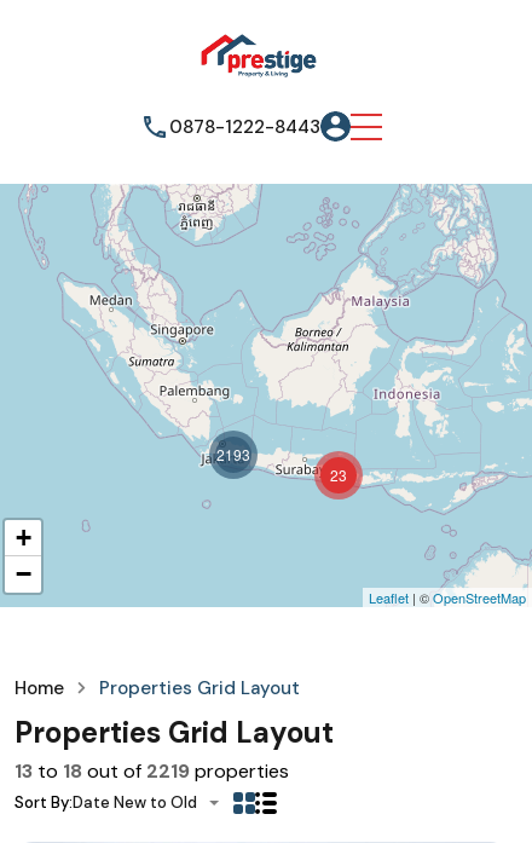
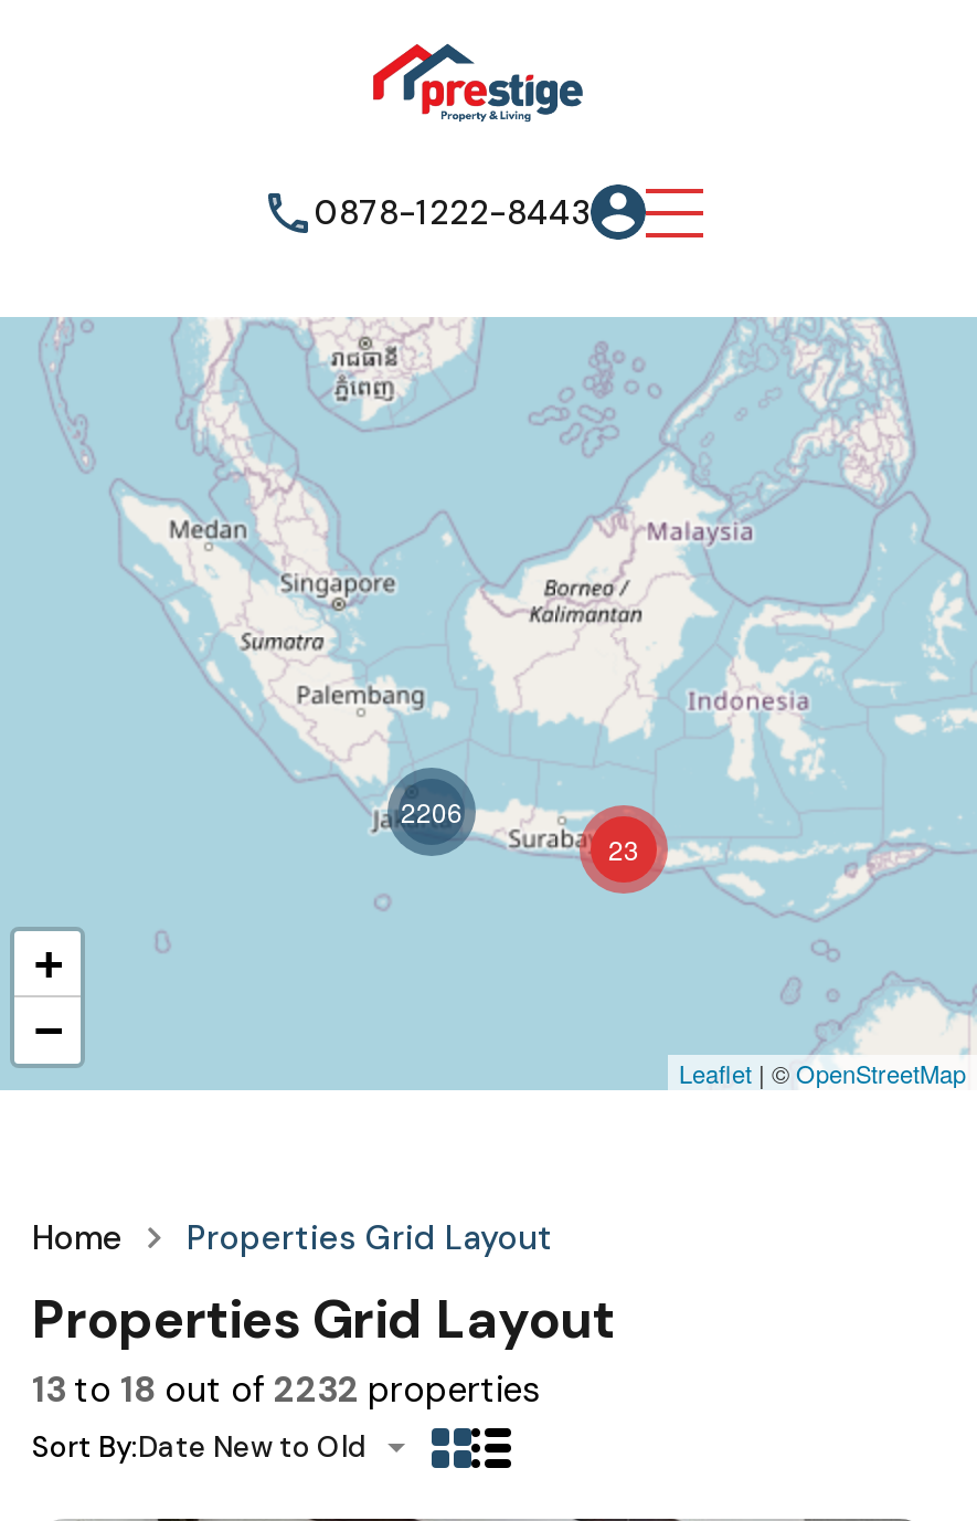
- 2193
+ 2206

- 13 to 18 out of 2219 properties
+ 13 to 18 out of 2232 properties
